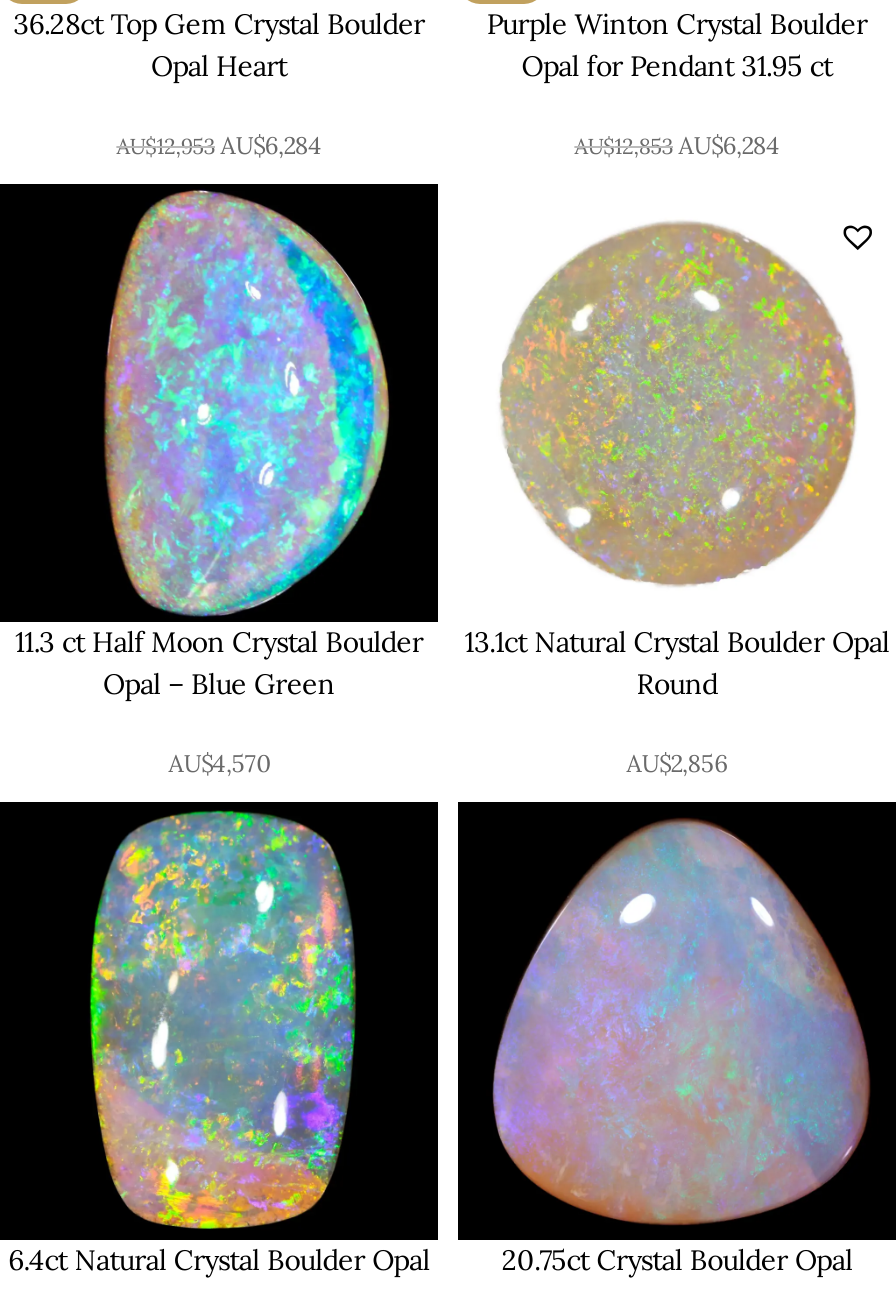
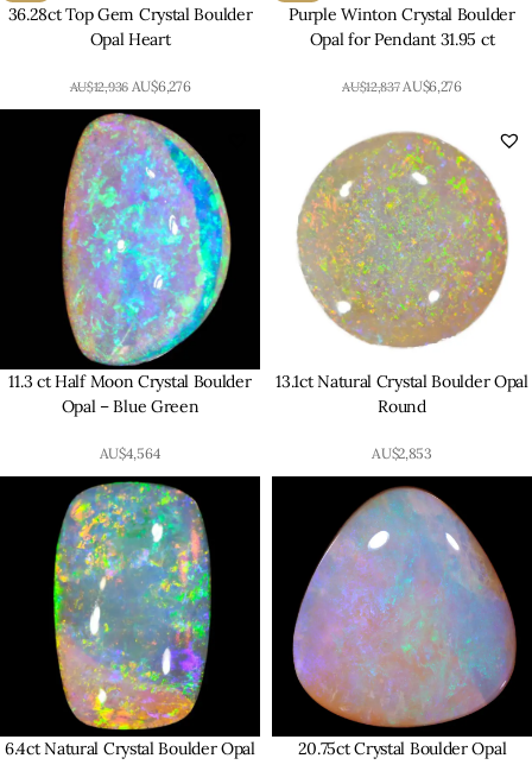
- AU$12,953 AU$6,284
+ AU$12,936 AU$6,276

- AU$12,853 AU$6,284
+ AU$12,837 AU$6,276

- AU$4,570
+ AU$4,564

- AU$2,856
+ AU$2,853
